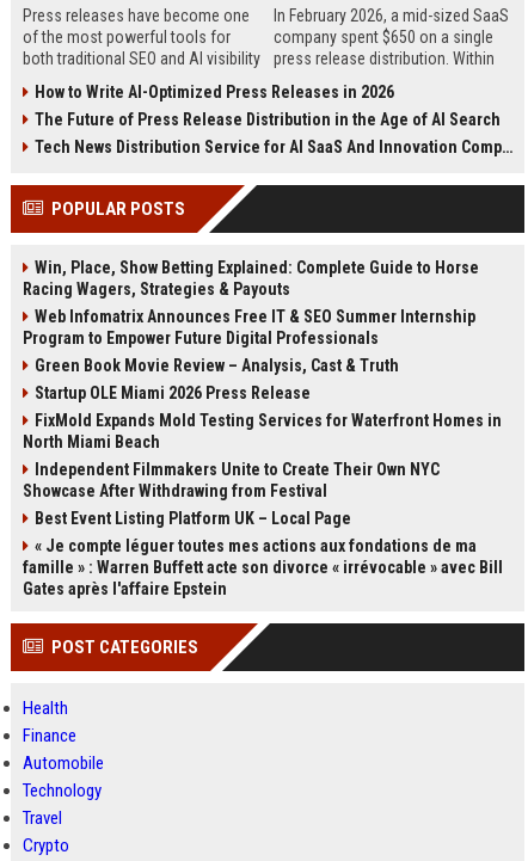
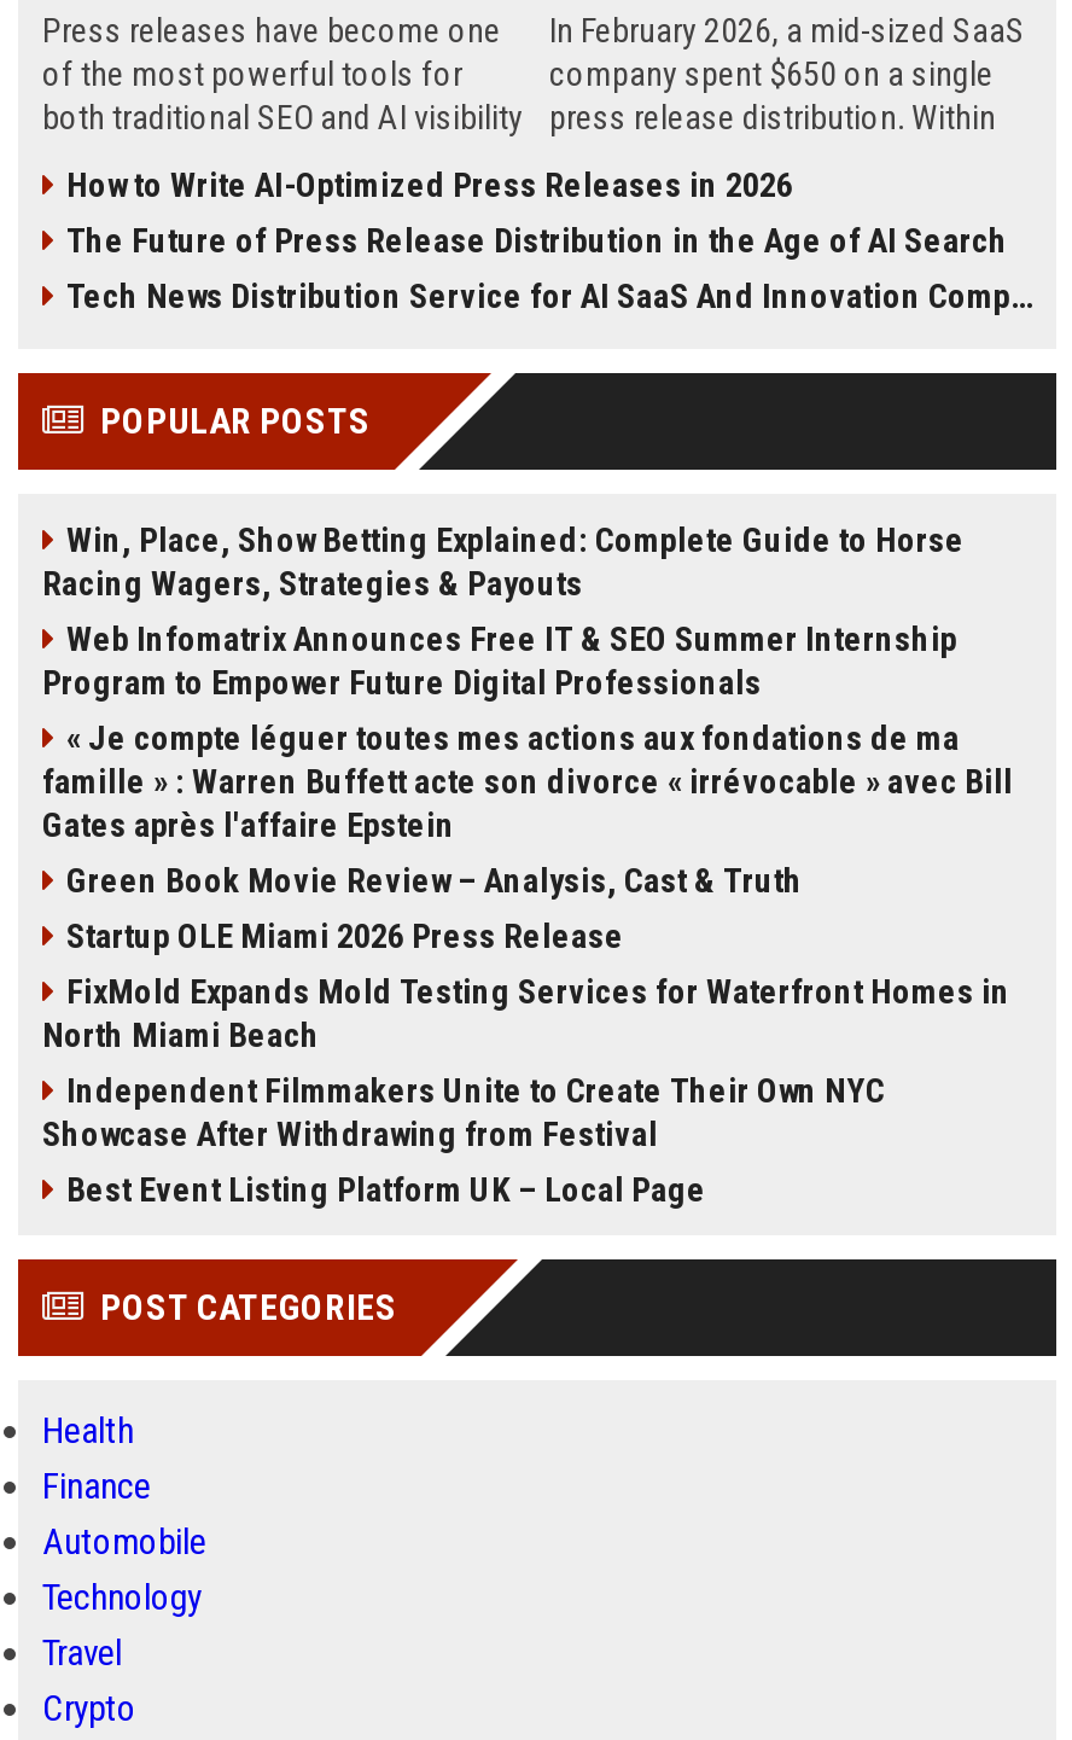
moved down: Green Book Movie Review – Analysis, Cast & Truth | Startup OLE Miami 2026 Press Release | FixMold Expands Mold Testing Services for Waterfront Homes in | North Miami Beach | Independent Filmmakers Unite to Create Their Own NYC | Showcase After Withdrawing from Festival | Best Event Listing Platform UK – Local Page

moved up: « Je compte léguer toutes mes actions aux fondations de ma | famille » : Warren Buffett acte son divorce « irrévocable » avec Bill | Gates après l'affaire Epstein
